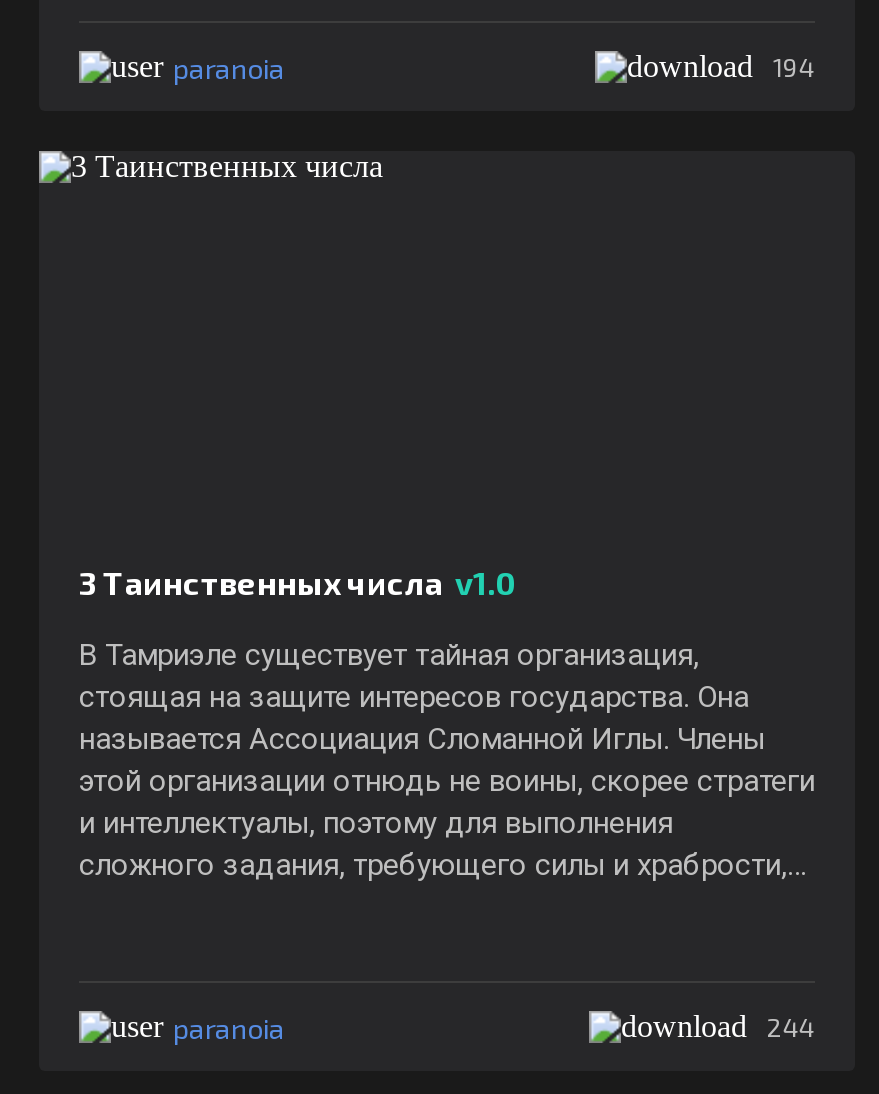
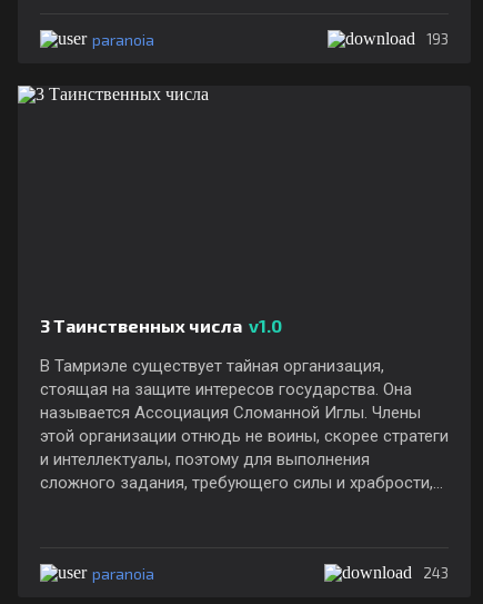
- 194
+ 193

- 244
+ 243
